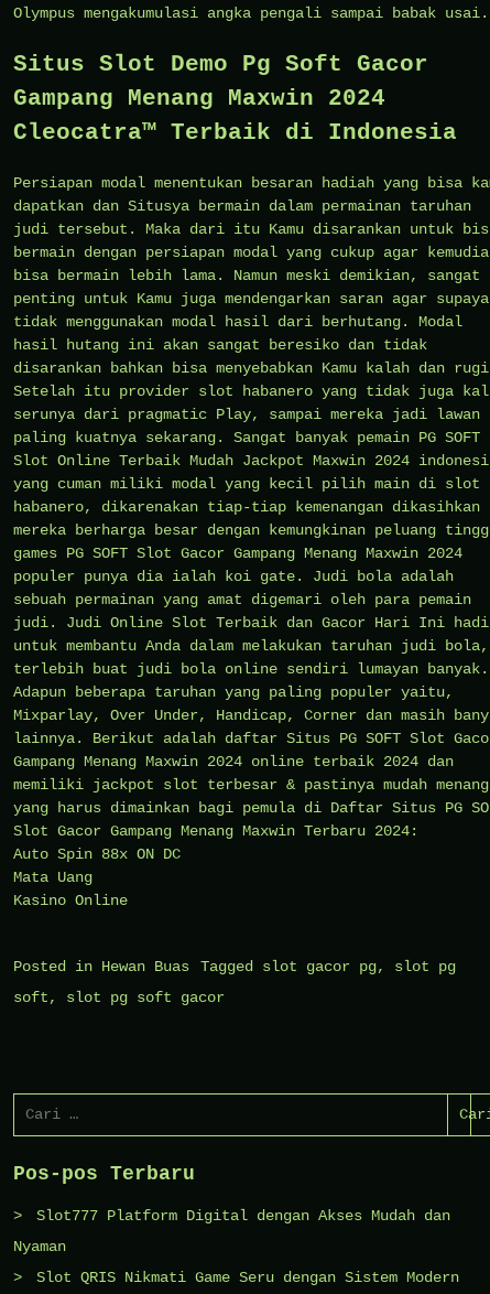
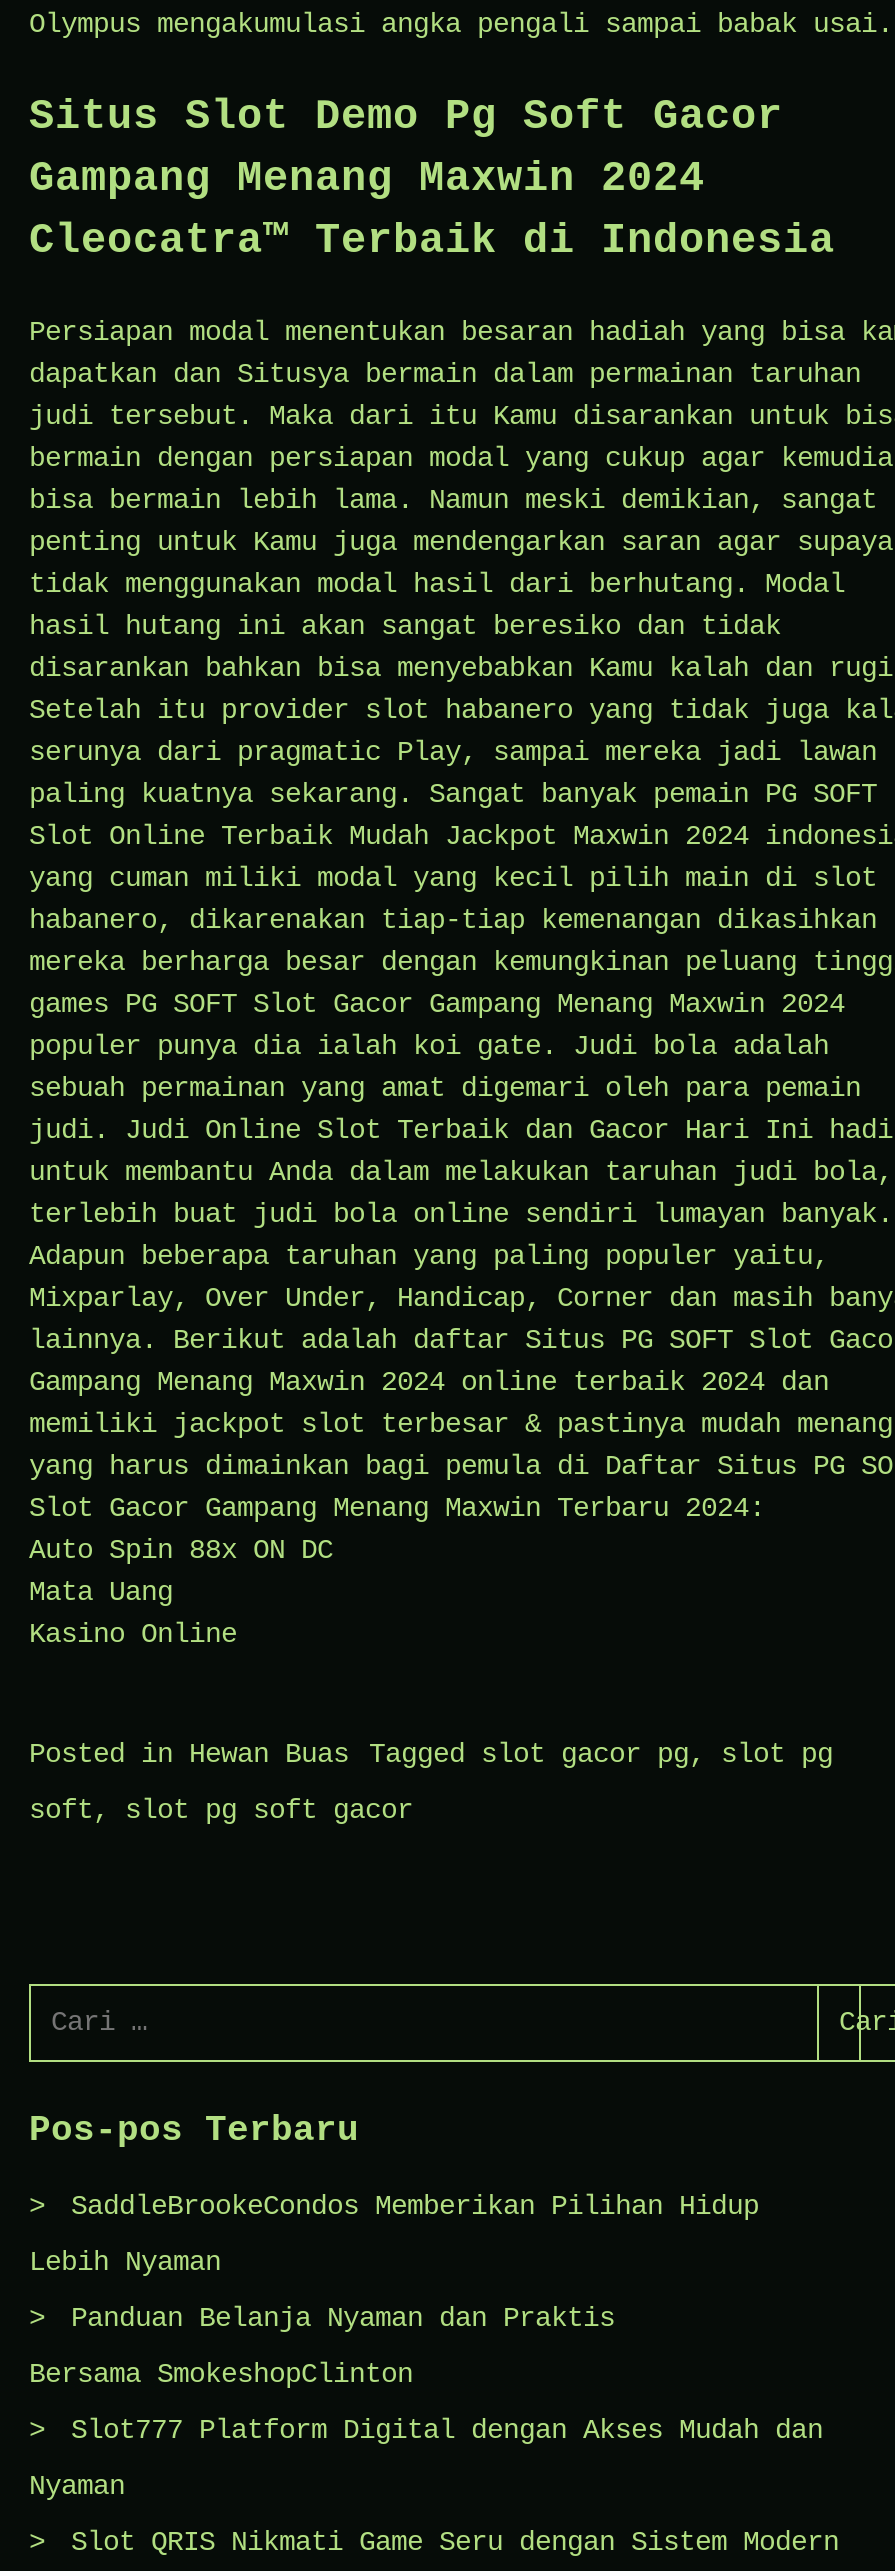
+ SaddleBrookeCondos Memberikan Pilihan Hidup
+ Lebih Nyaman
+ Panduan Belanja Nyaman dan Praktis
+ Bersama SmokeshopClinton
